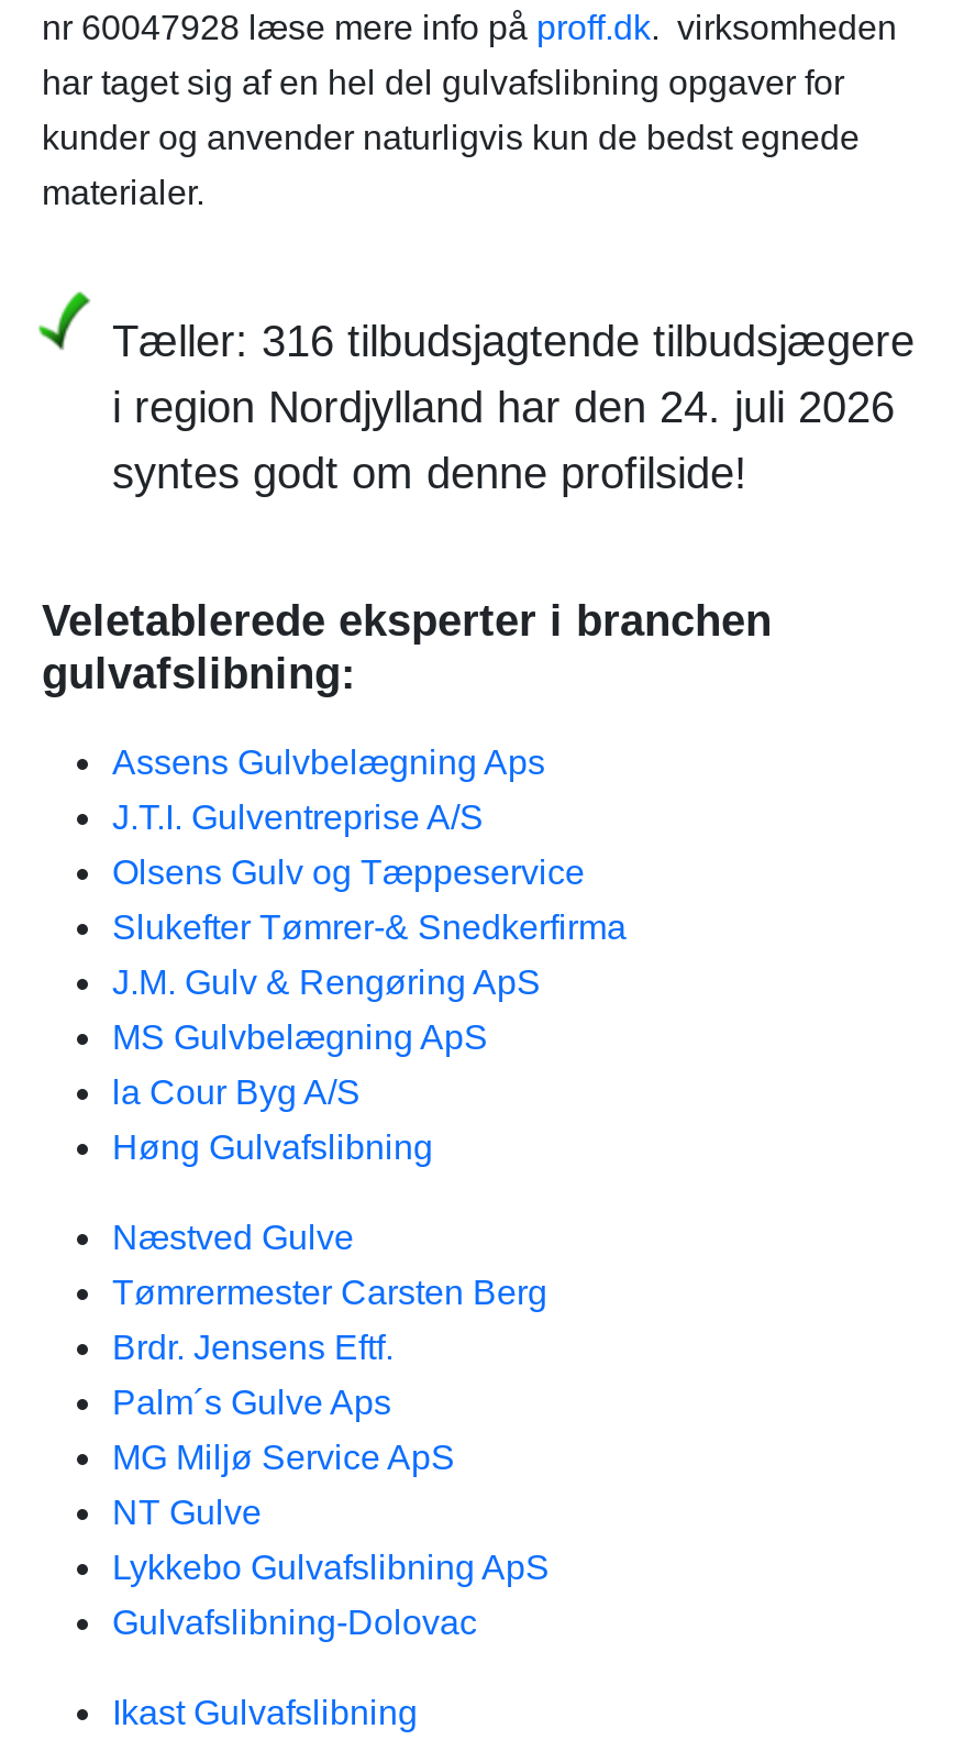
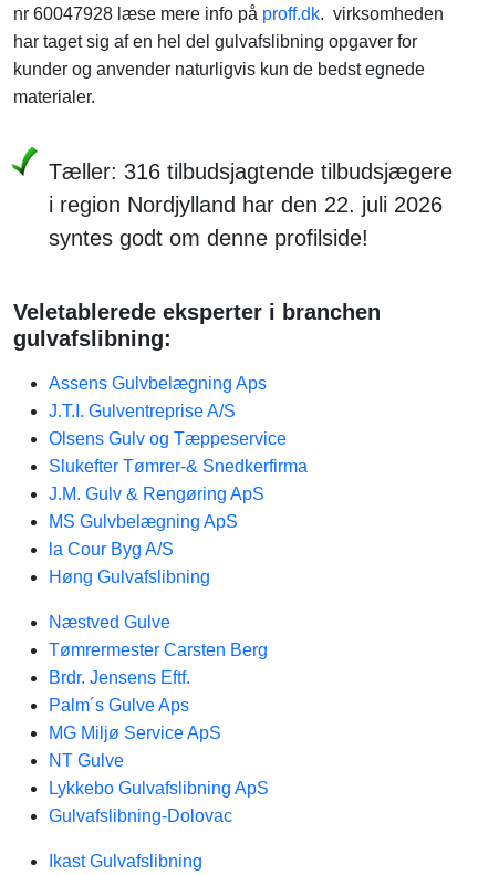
- i region Nordjylland har den 24. juli 2026
+ i region Nordjylland har den 22. juli 2026
